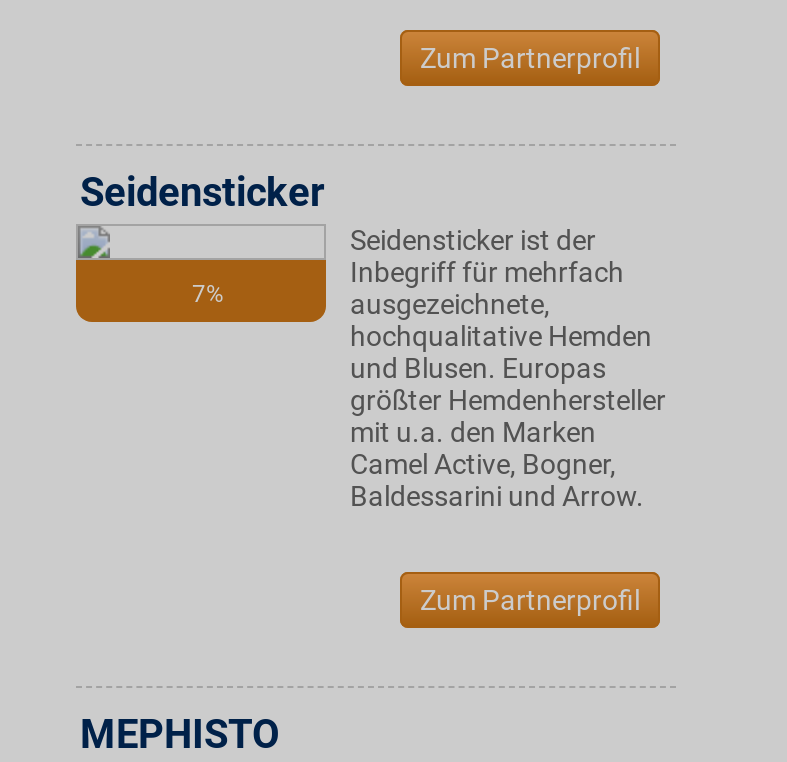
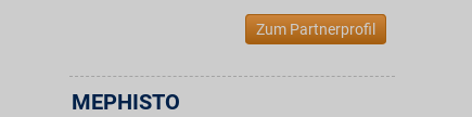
- Seidensticker
- Seidensticker ist der
- Inbegriff für mehrfach
- ausgezeichnete,
- hochqualitative Hemden
- und Blusen. Europas
- größter Hemdenhersteller
- mit u.a. den Marken
- Camel Active, Bogner,
- Baldessarini und Arrow.
- Zum Partnerprofil

- 7%
